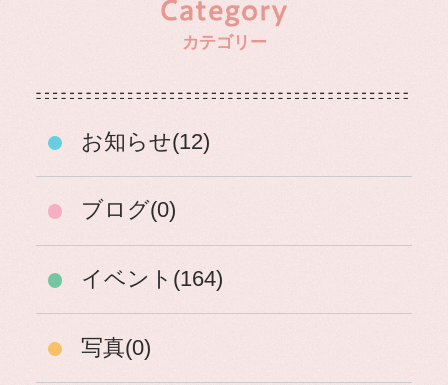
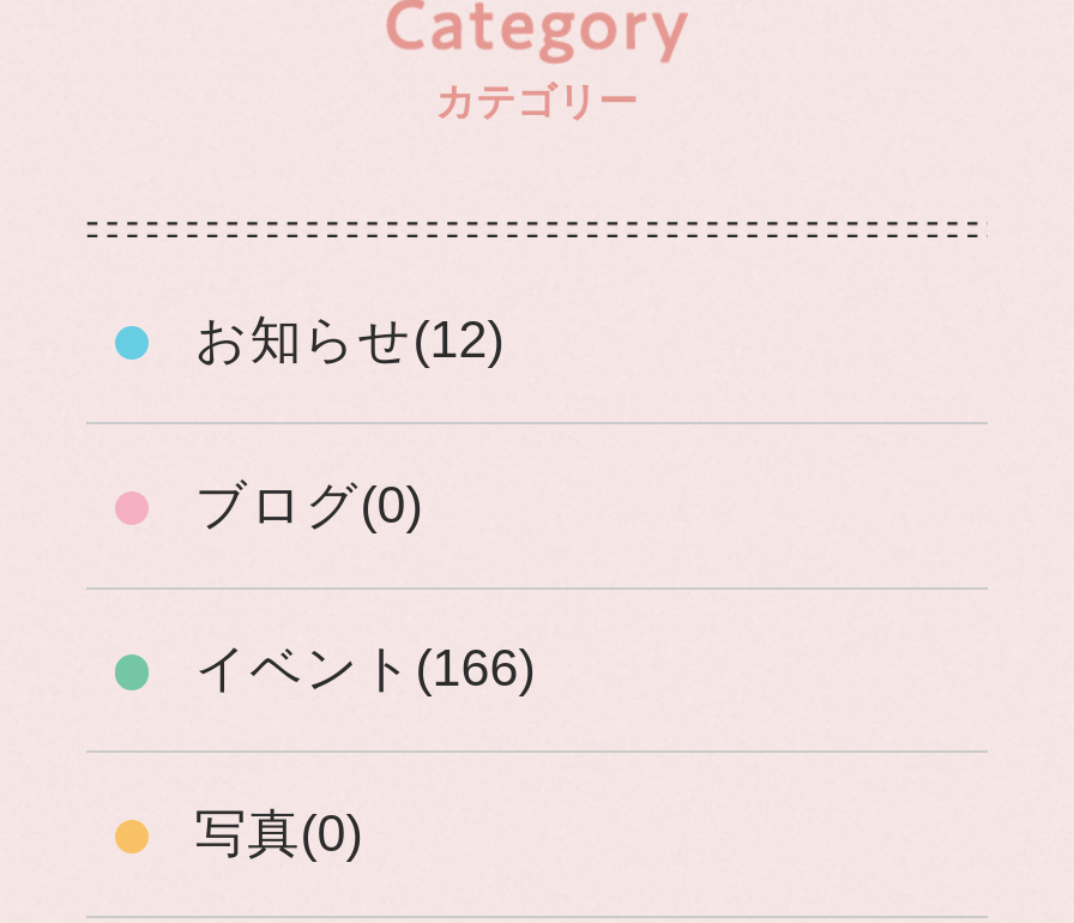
- イベント(164)
+ イベント(166)
